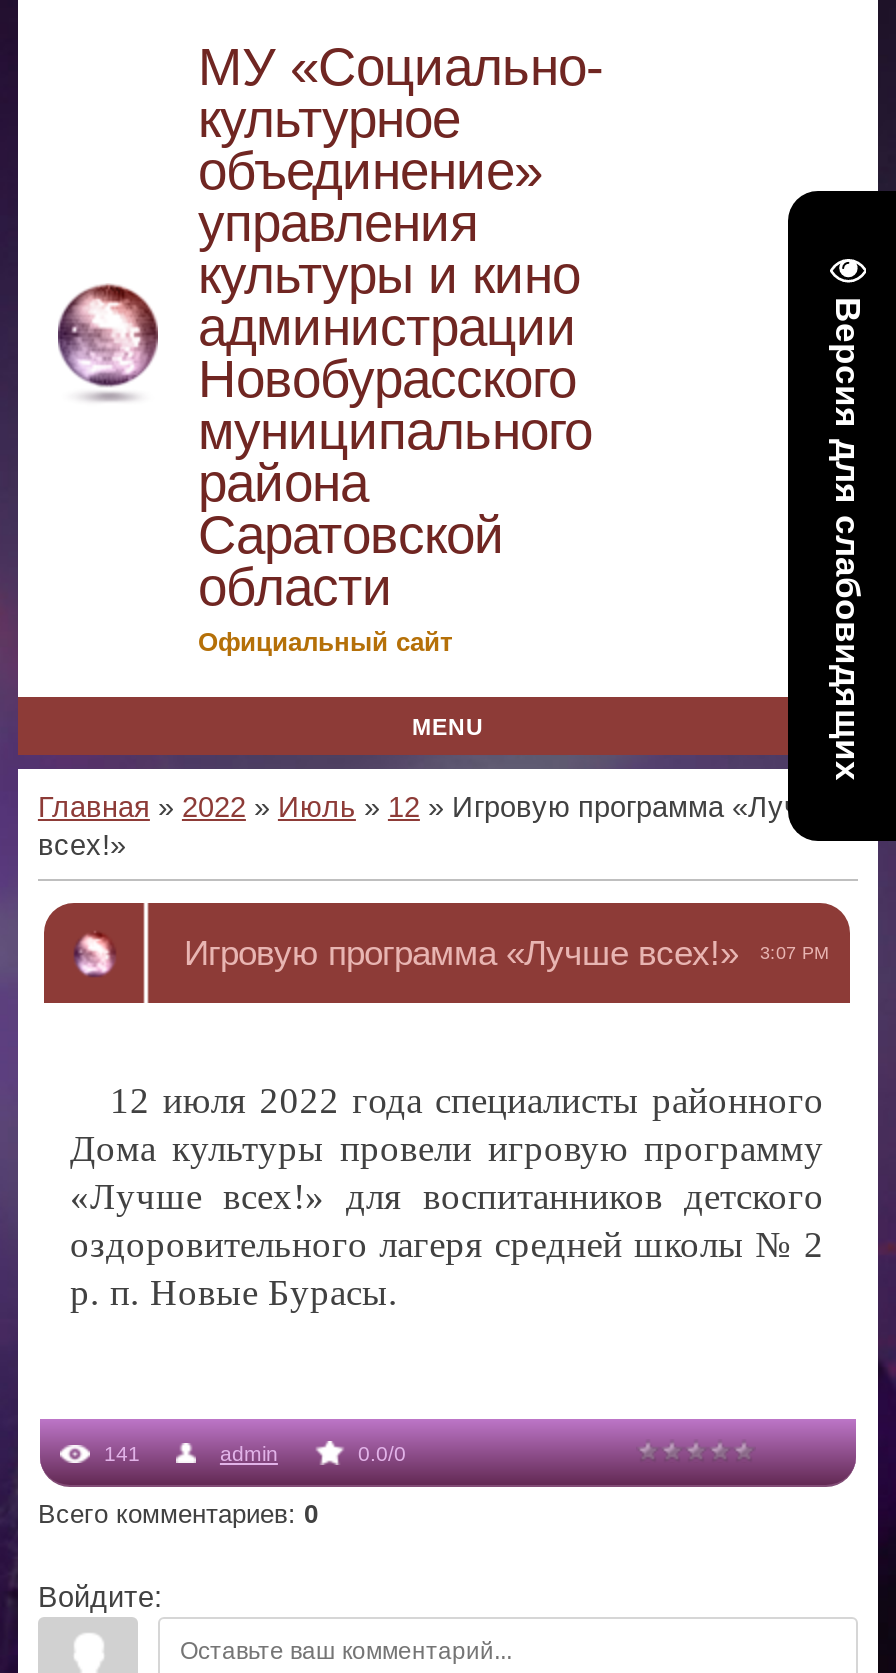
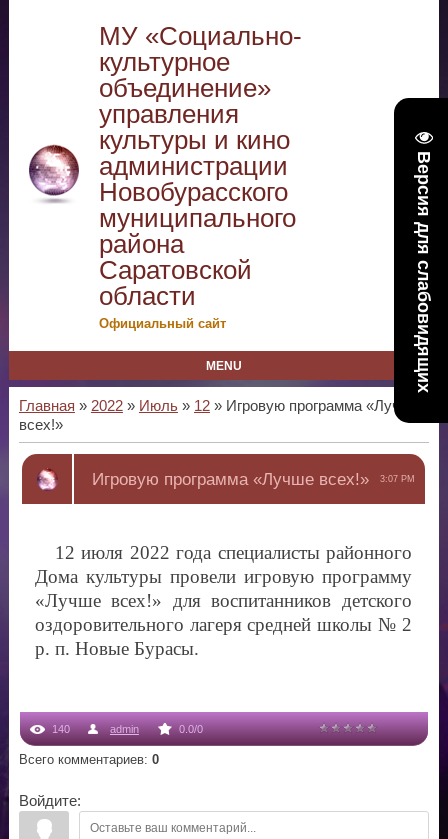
- 141
+ 140
